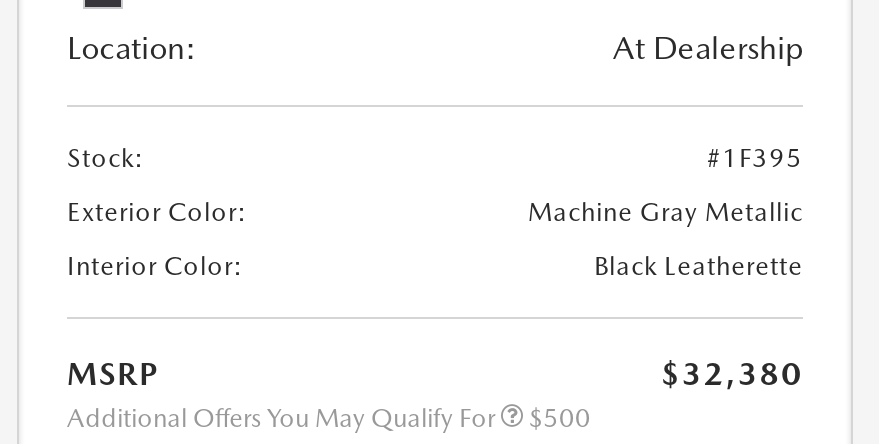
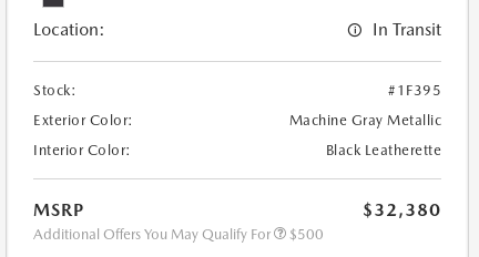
- At Dealership
+ In Transit
